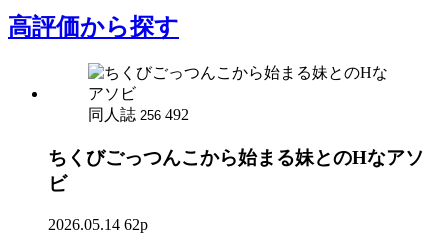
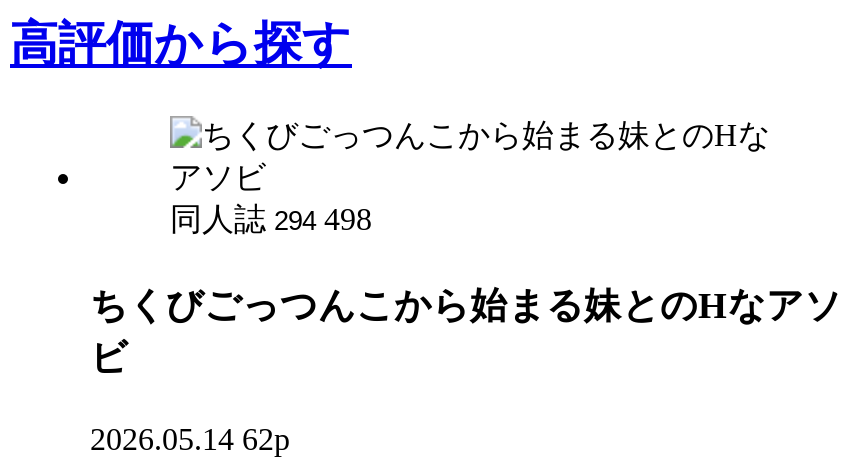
- 同人誌 256 492
+ 同人誌 294 498
